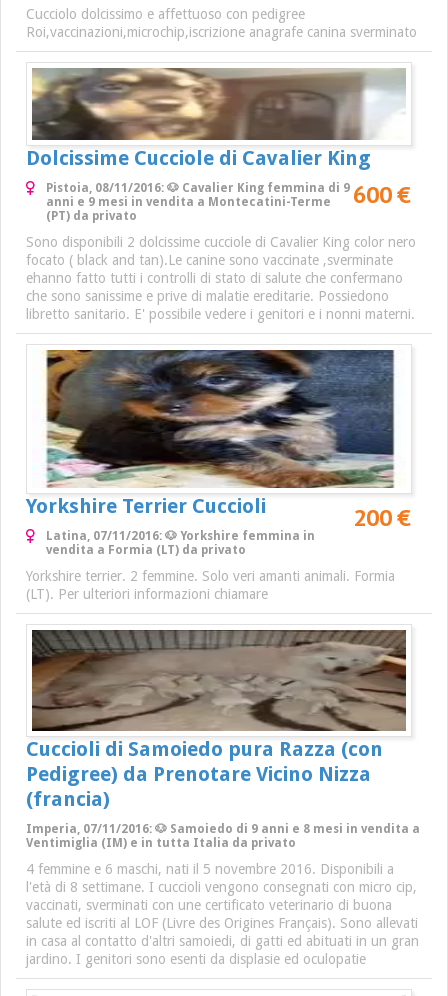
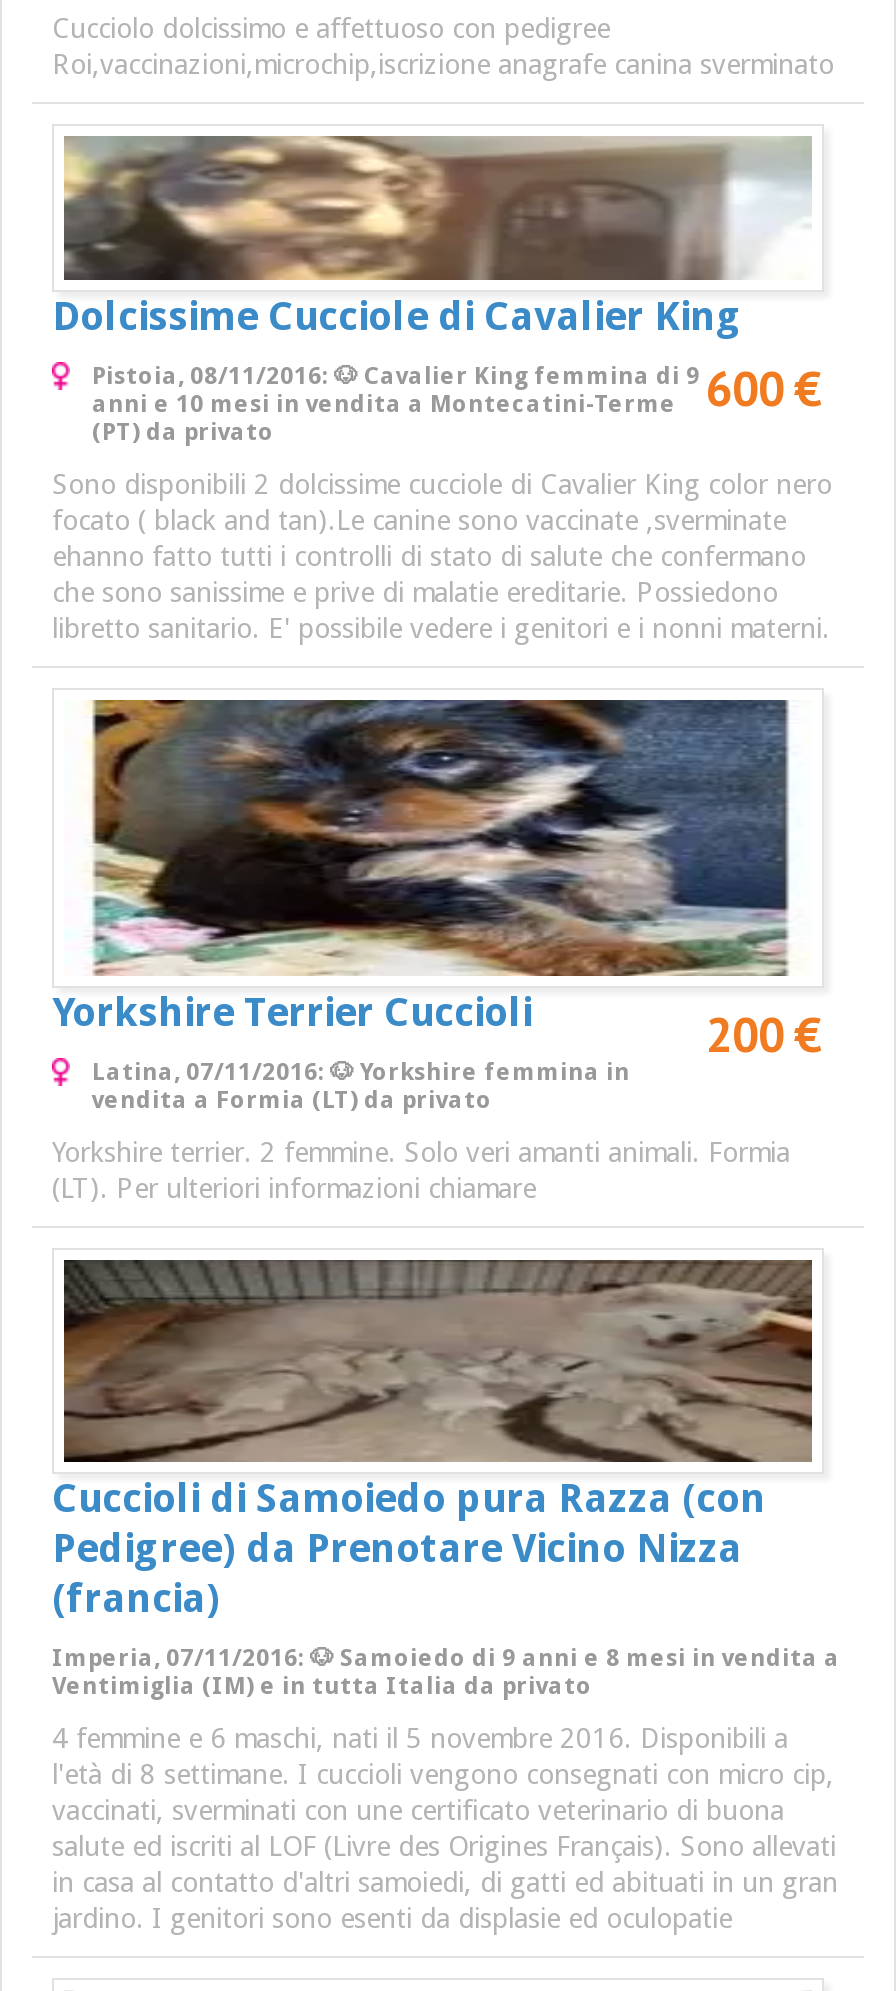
- anni e 9 mesi in vendita a Montecatini-Terme
+ anni e 10 mesi in vendita a Montecatini-Terme
